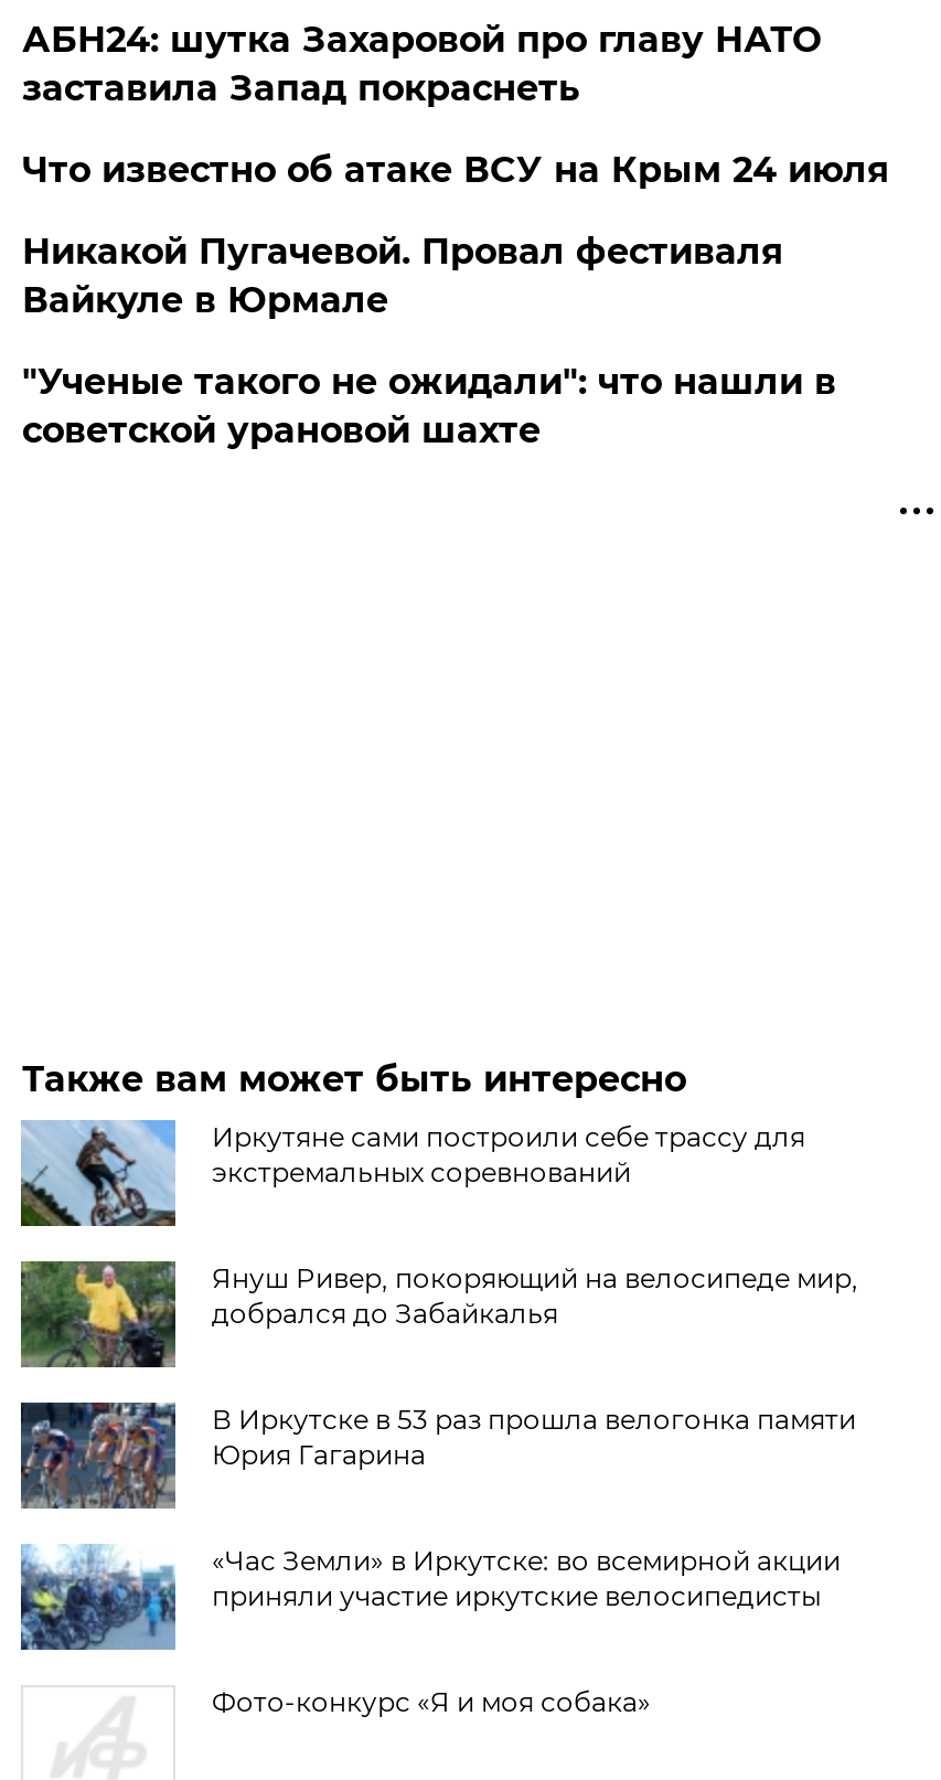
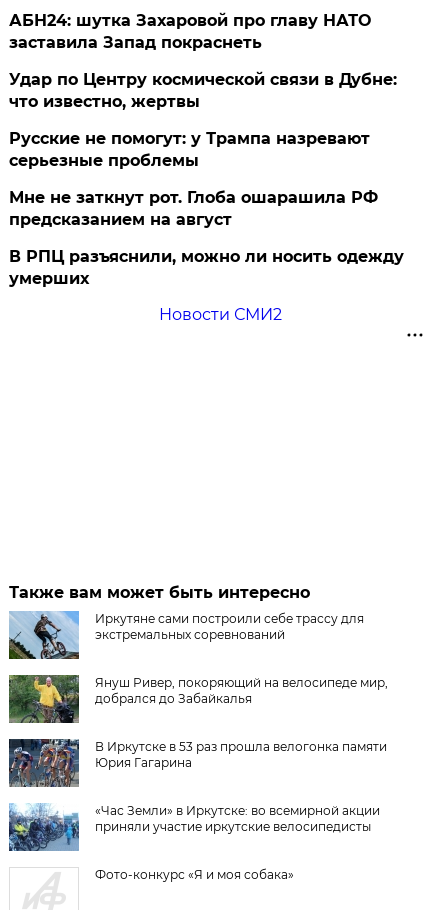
- Что известно об атаке ВСУ на Крым 24 июля
- Никакой Пугачевой. Провал фестиваля
- Вайкуле в Юрмале
- "Ученые такого не ожидали": что нашли в
- советской урановой шахте
+ Удар по Центру космической связи в Дубне:
+ что известно, жертвы
+ Русские не помогут: у Трампа назревают
+ серьезные проблемы
+ Мне не заткнут рот. Глоба ошарашила РФ
+ предсказанием на август
+ В РПЦ разъяснили, можно ли носить одежду
+ умерших
+ Новости СМИ2
